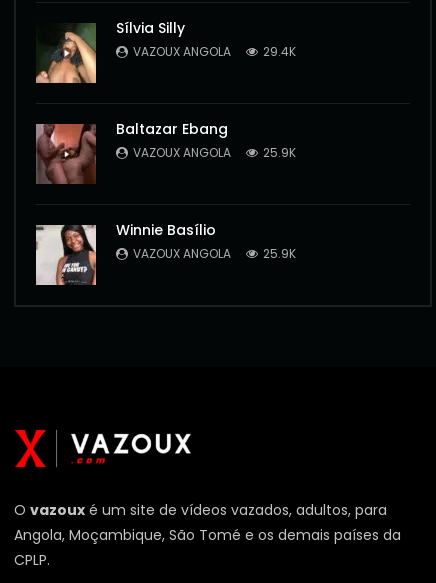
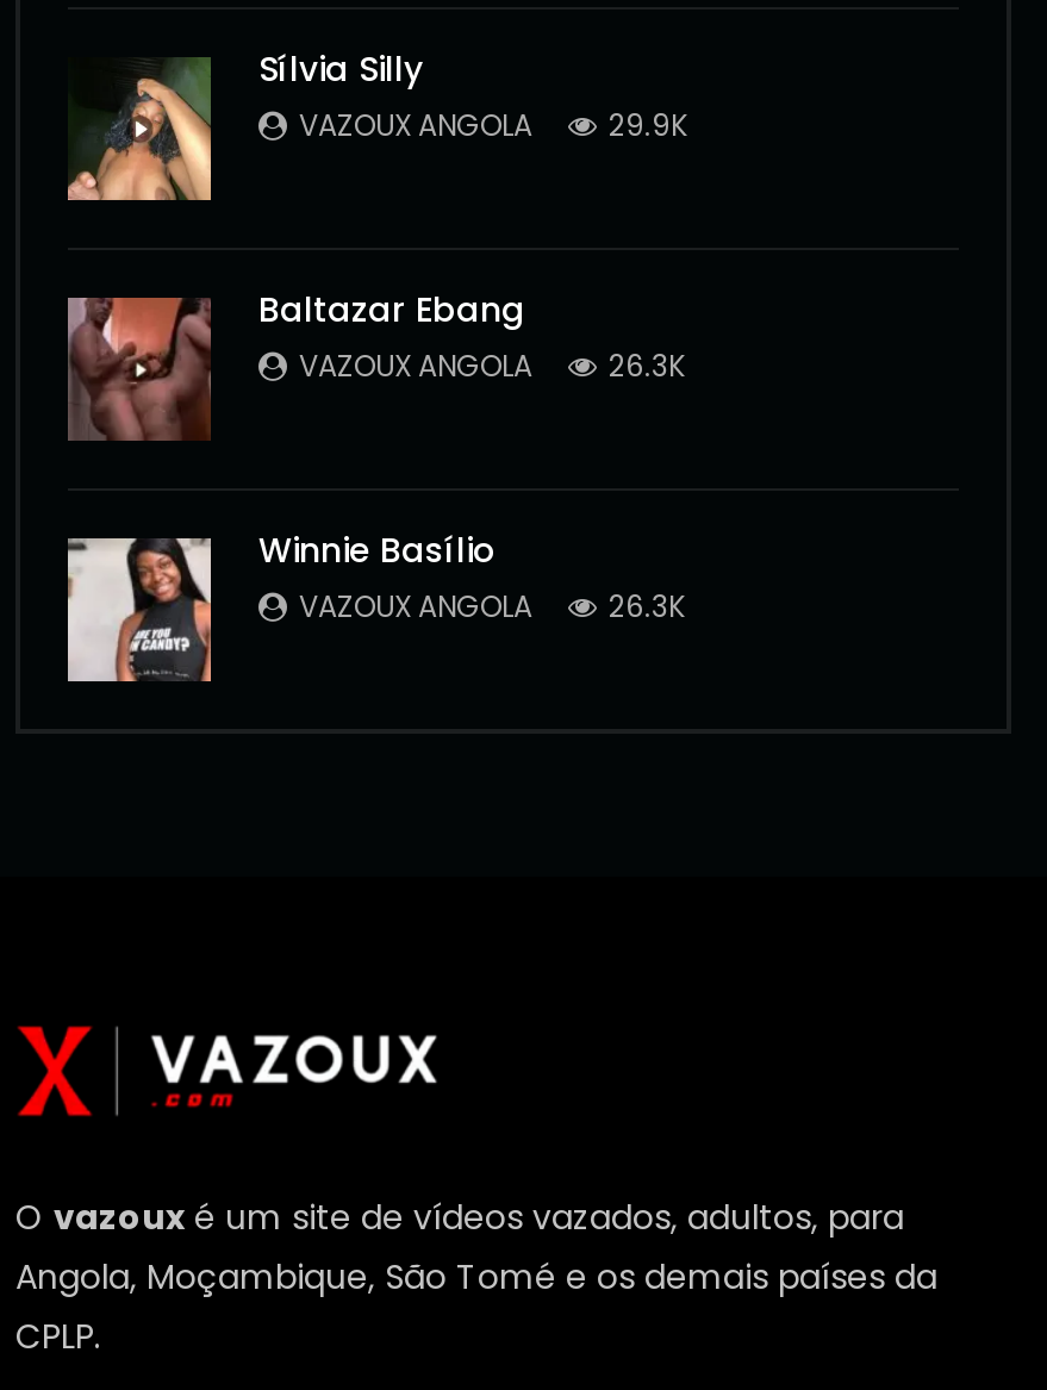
- VAZOUX ANGOLA 29.4K
+ VAZOUX ANGOLA 29.9K

- VAZOUX ANGOLA 25.9K
+ VAZOUX ANGOLA 26.3K

- VAZOUX ANGOLA 25.9K
+ VAZOUX ANGOLA 26.3K
